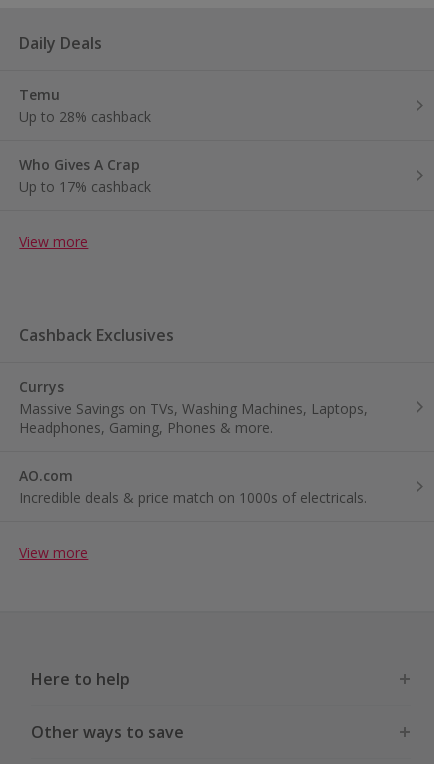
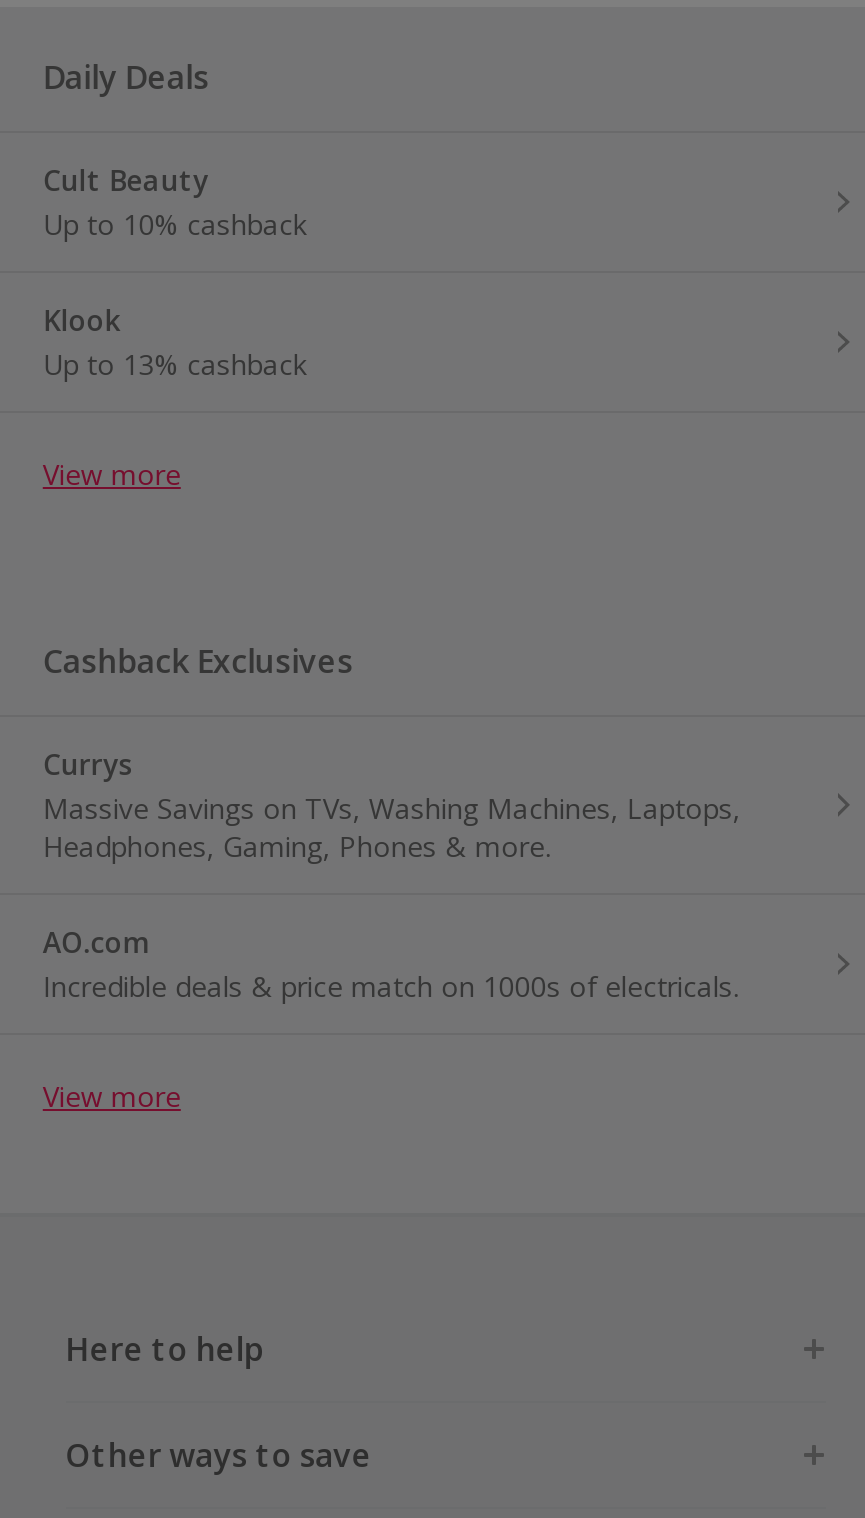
- Temu
- Up to 28% cashback
+ Cult Beauty
+ Up to 10% cashback

- Who Gives A Crap
- Up to 17% cashback
+ Klook
+ Up to 13% cashback
